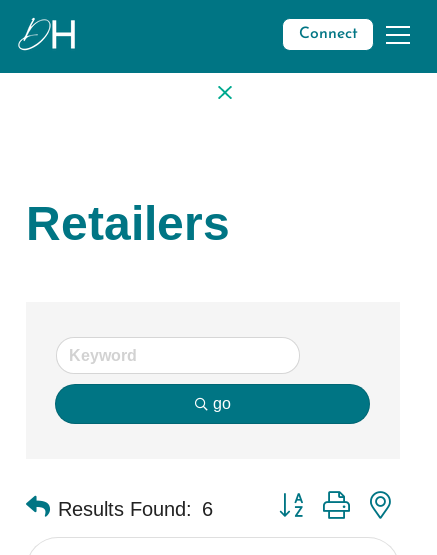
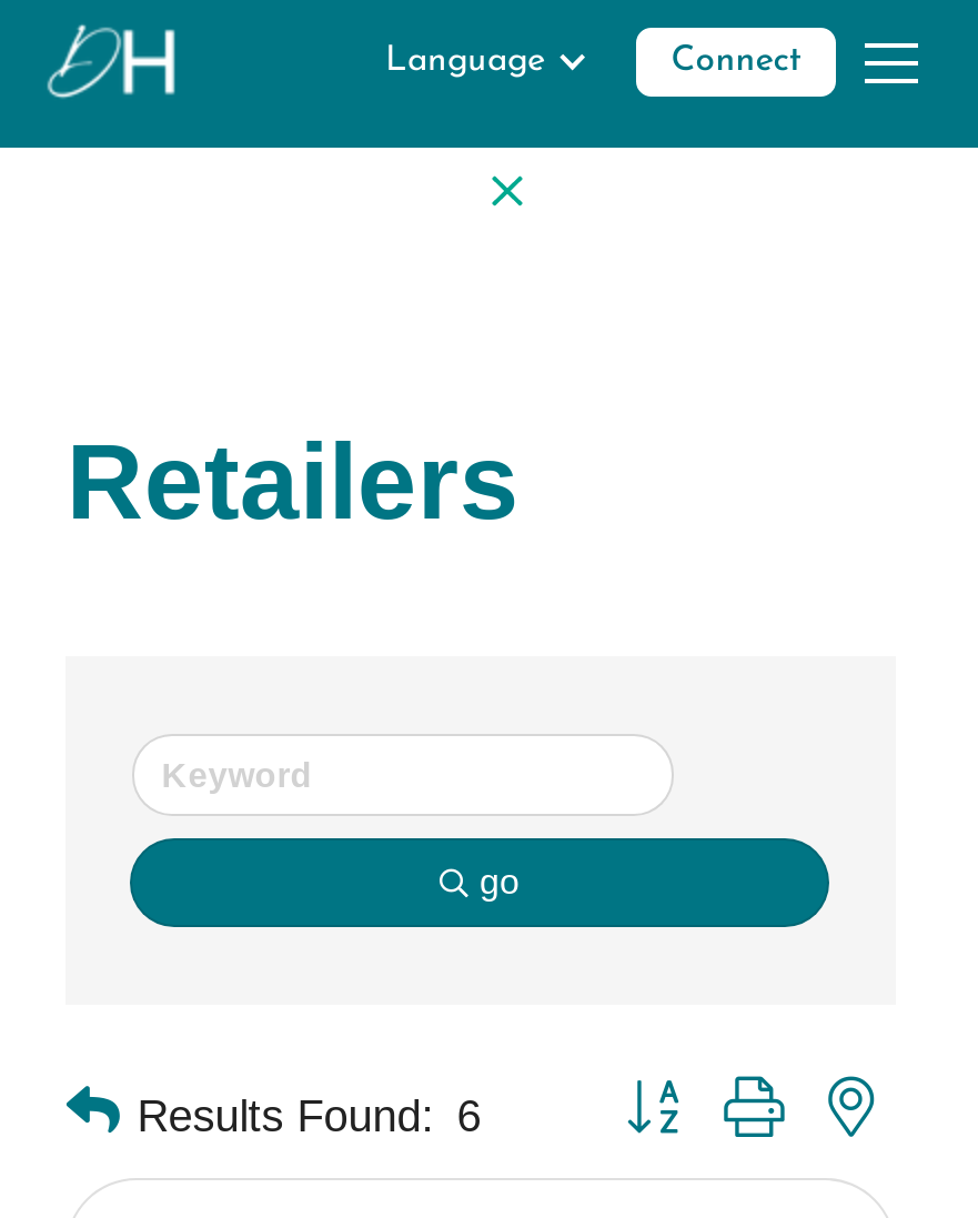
+ Language
